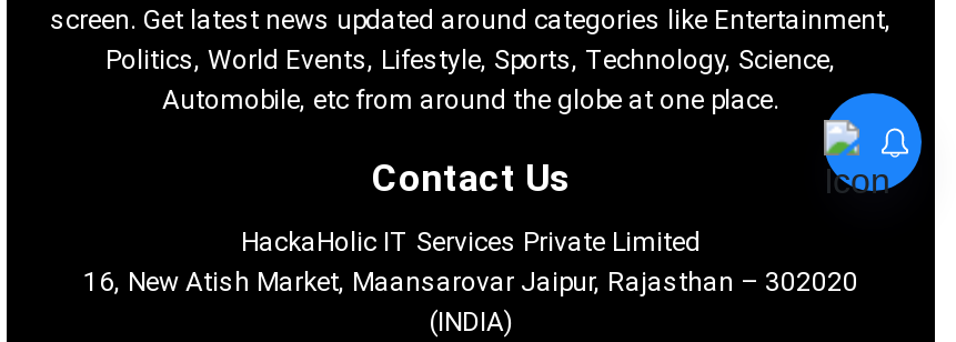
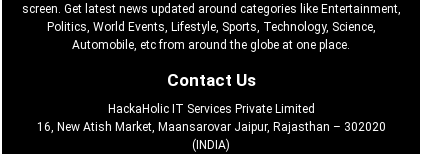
- [image]
